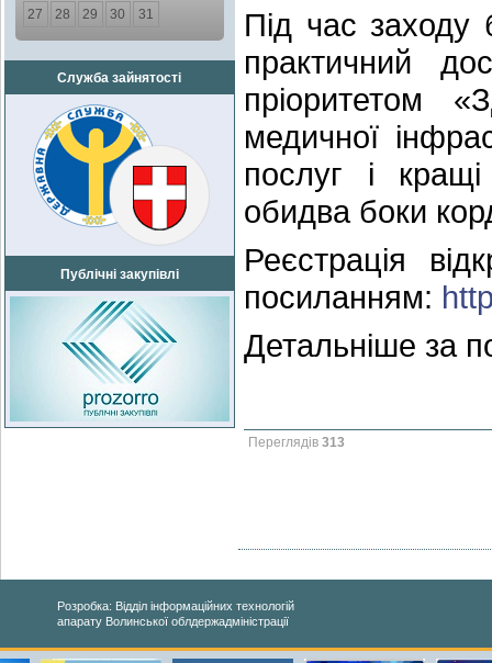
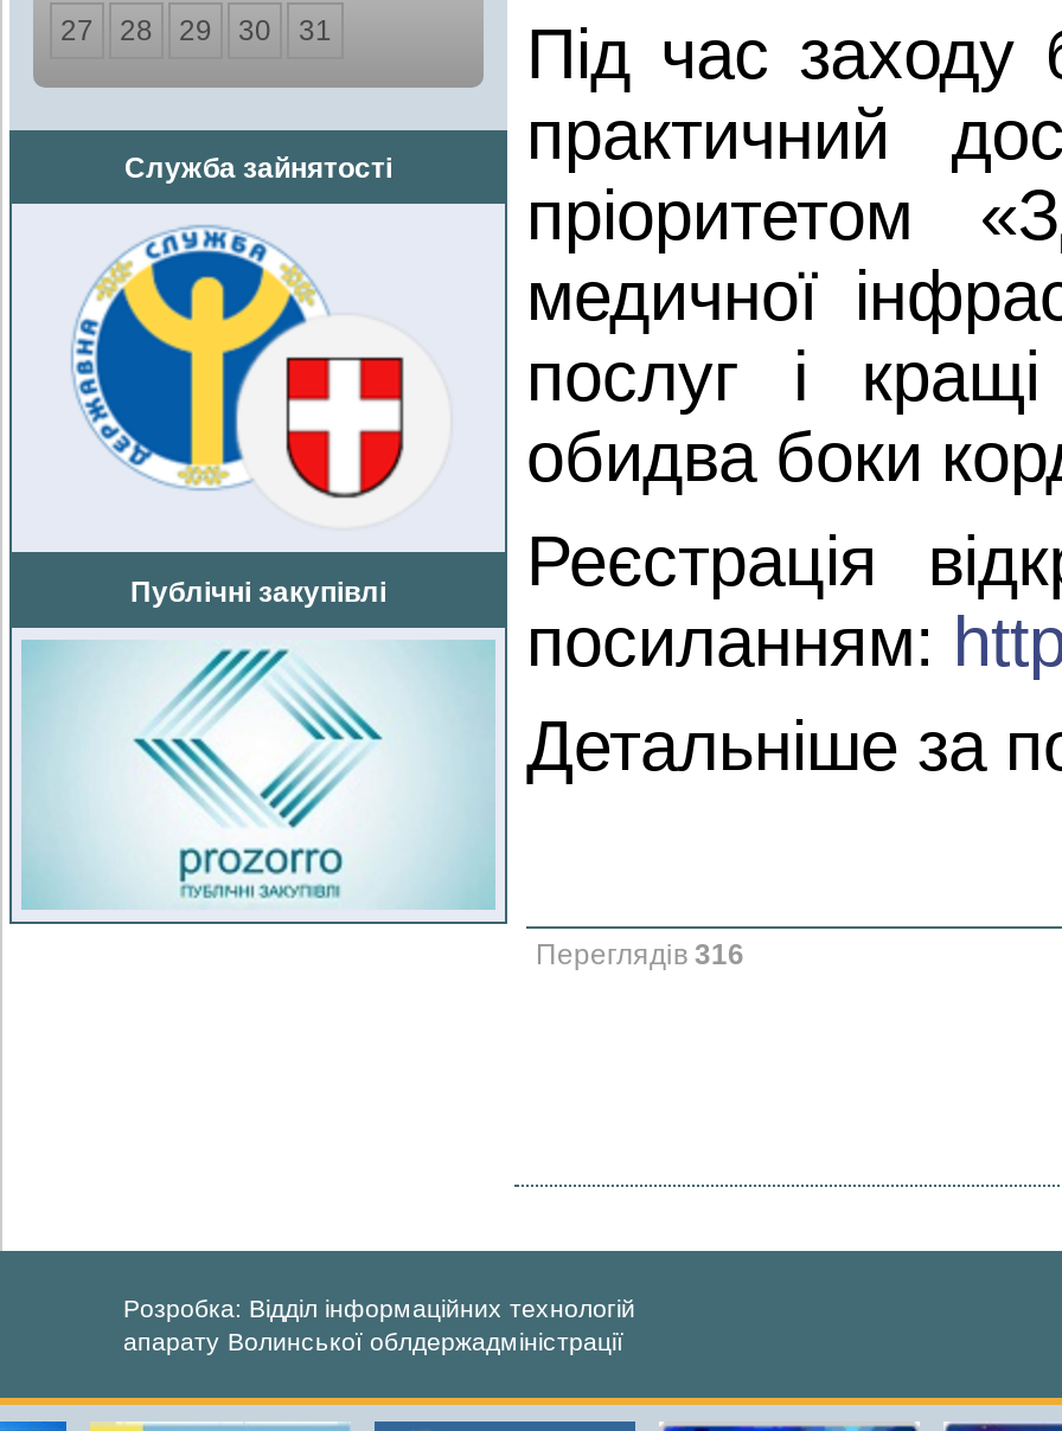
- Переглядів 313
+ Переглядів 316
